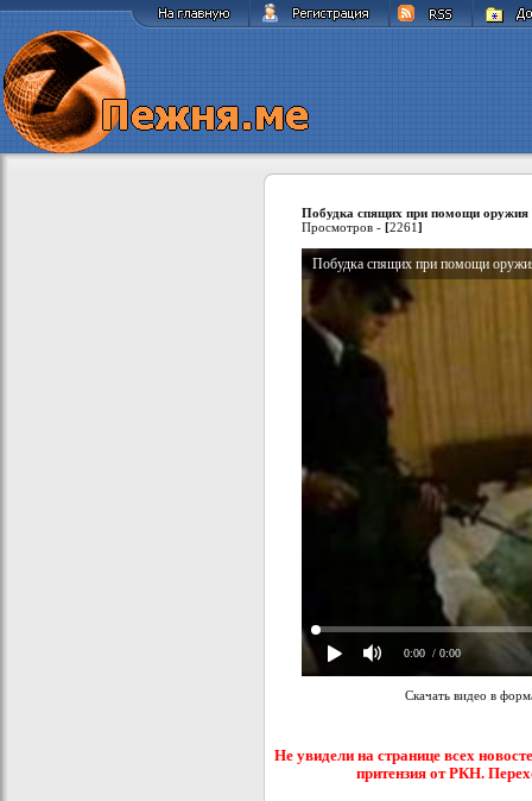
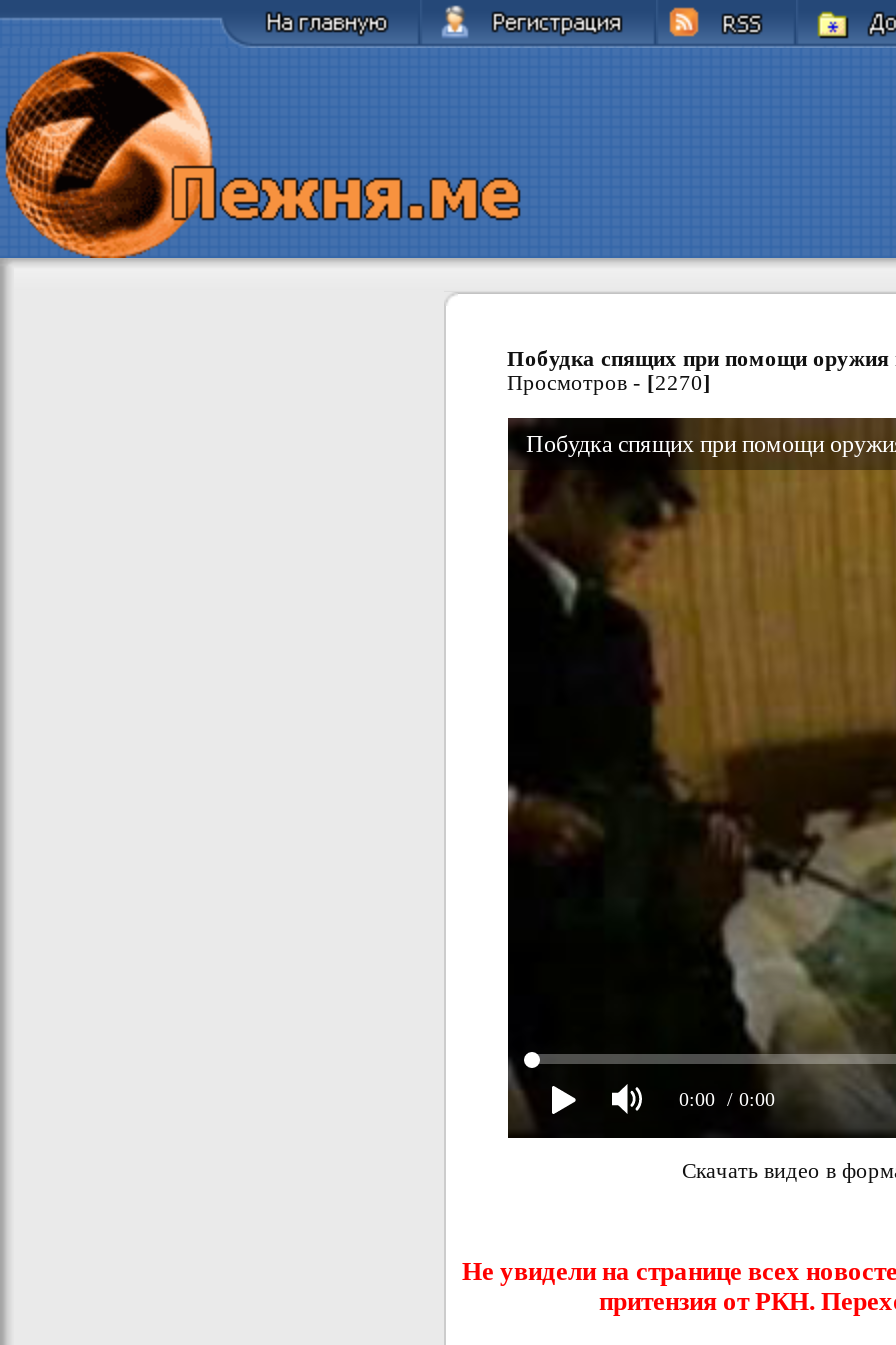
- Просмотров - [2261]
+ Просмотров - [2270]
